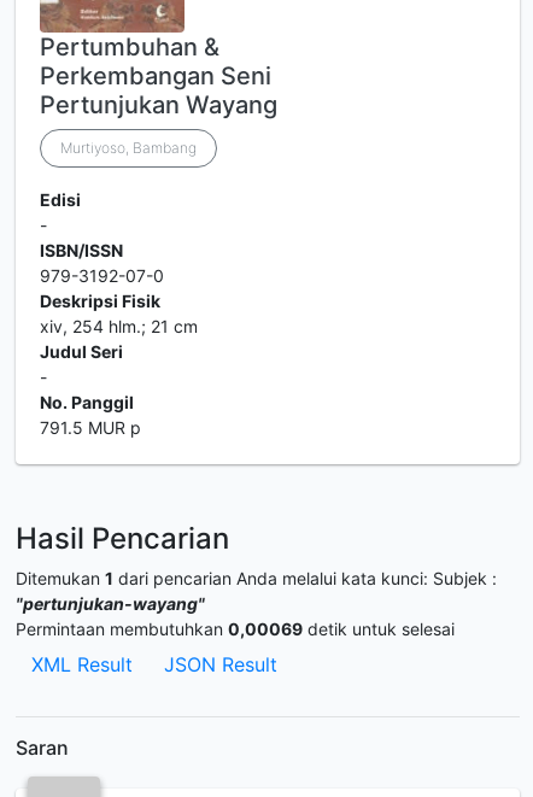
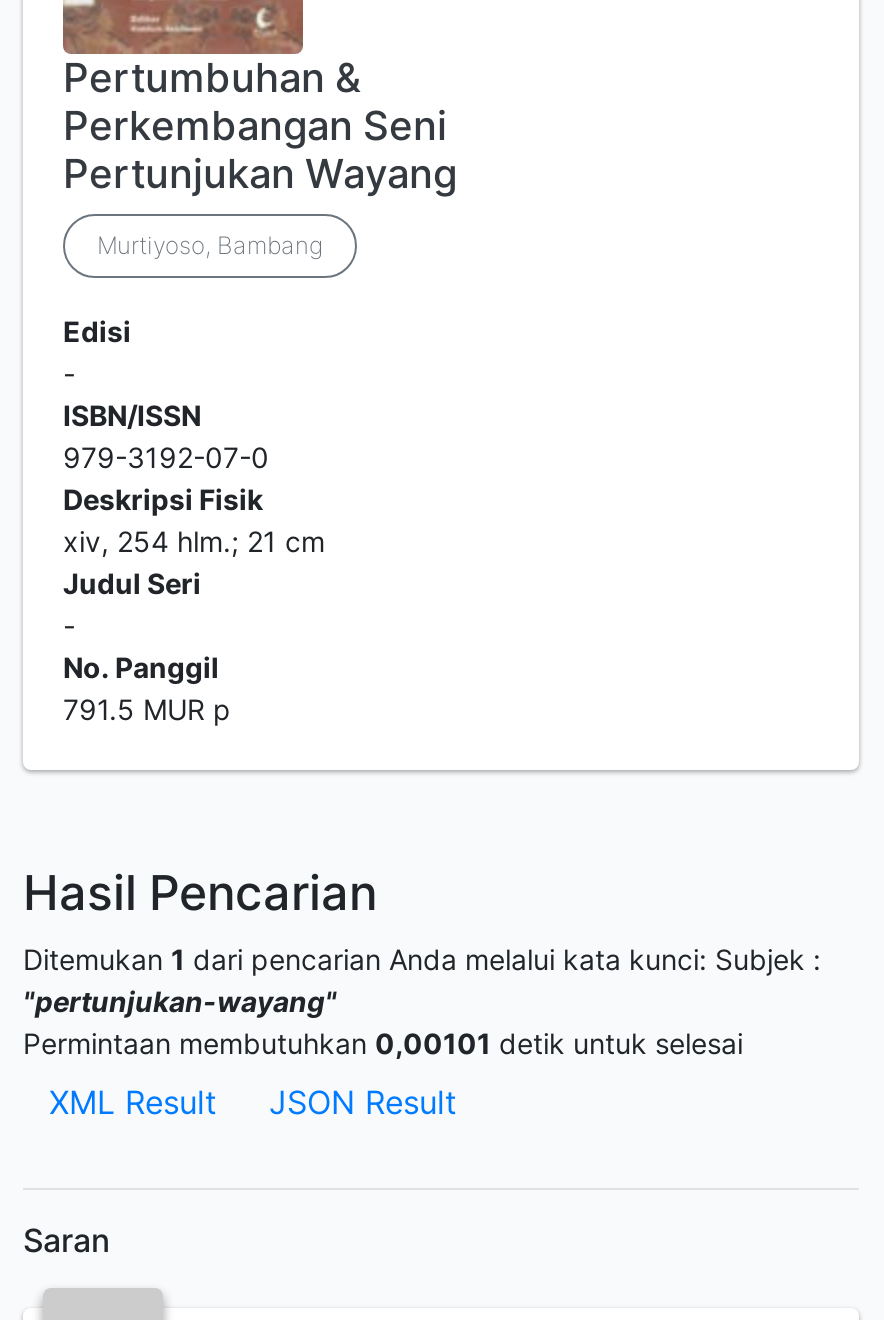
- Permintaan membutuhkan 0,00069 detik untuk selesai
+ Permintaan membutuhkan 0,00101 detik untuk selesai
